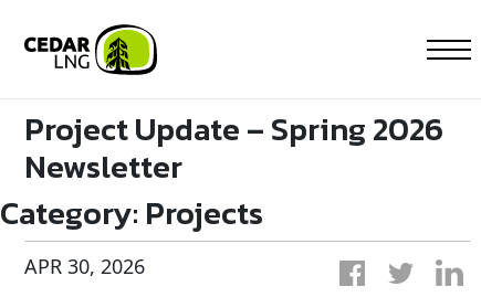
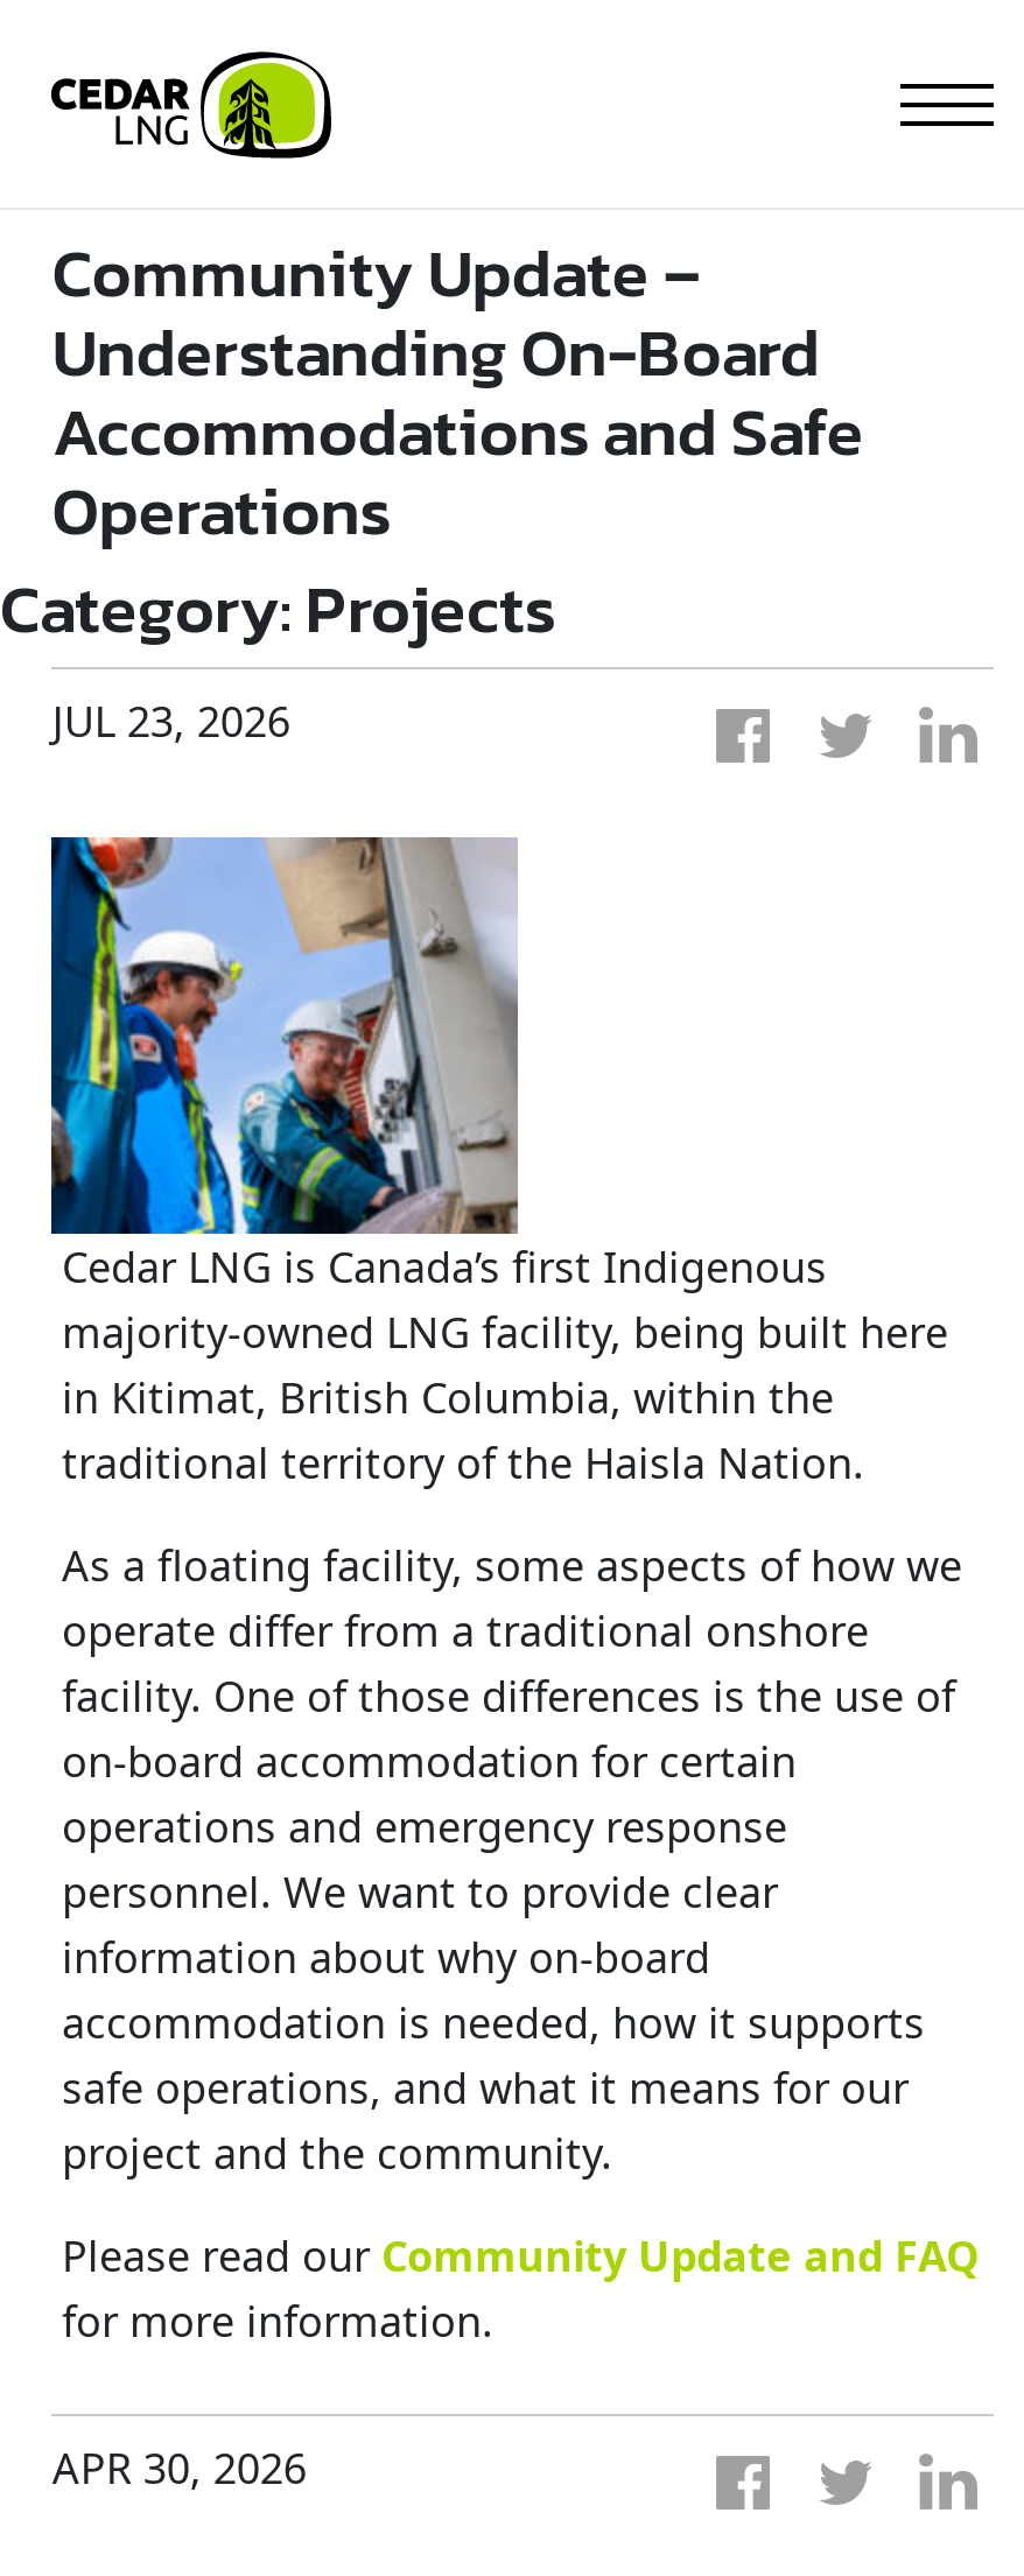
- Project Update – Spring 2026
- Newsletter
+ Community Update –
+ Understanding On-Board
+ Accommodations and Safe
+ Operations

+ [image]
+ Cedar LNG is Canada’s first Indigenous
+ majority-owned LNG facility, being built here
+ in Kitimat, British Columbia, within the
+ traditional territory of the Haisla Nation.
+ As a floating facility, some aspects of how we
+ operate differ from a traditional onshore
+ facility. One of those differences is the use of
+ on-board accommodation for certain
+ operations and emergency response
+ personnel. We want to provide clear
+ information about why on-board
+ accommodation is needed, how it supports
+ safe operations, and what it means for our
+ project and the community.
+ Please read our Community Update and FAQ
+ for more information.

+ JUL 23, 2026
